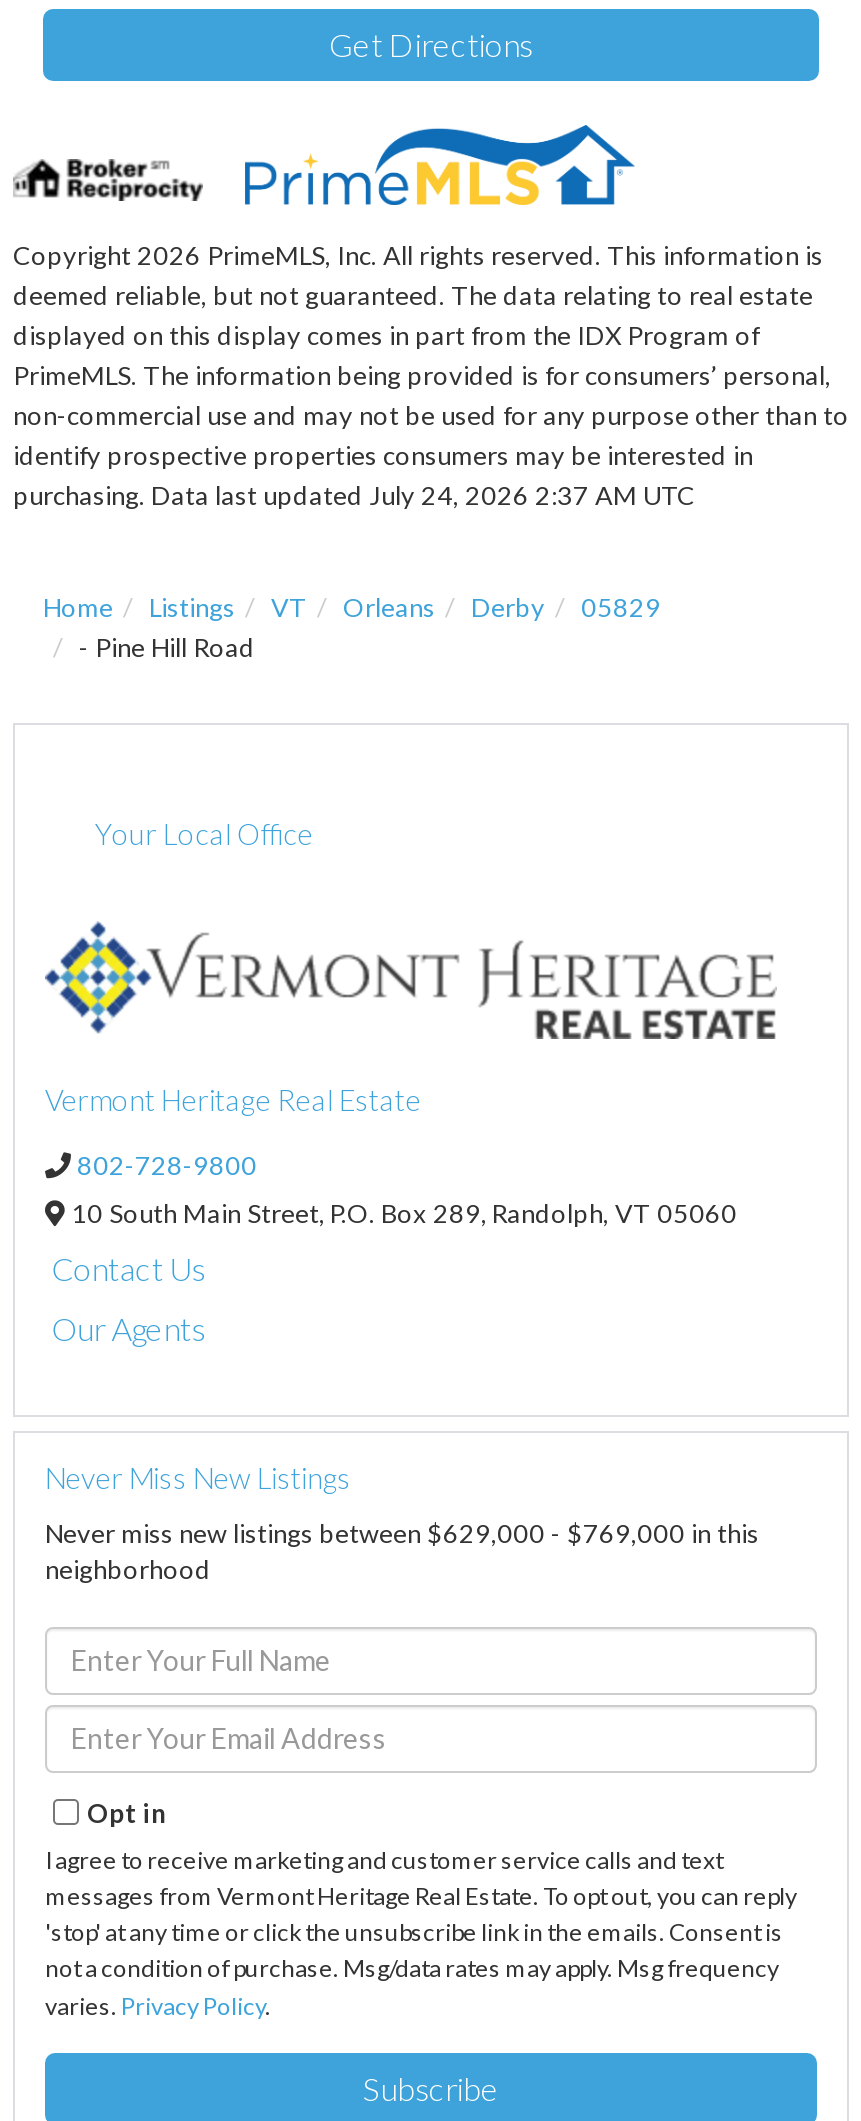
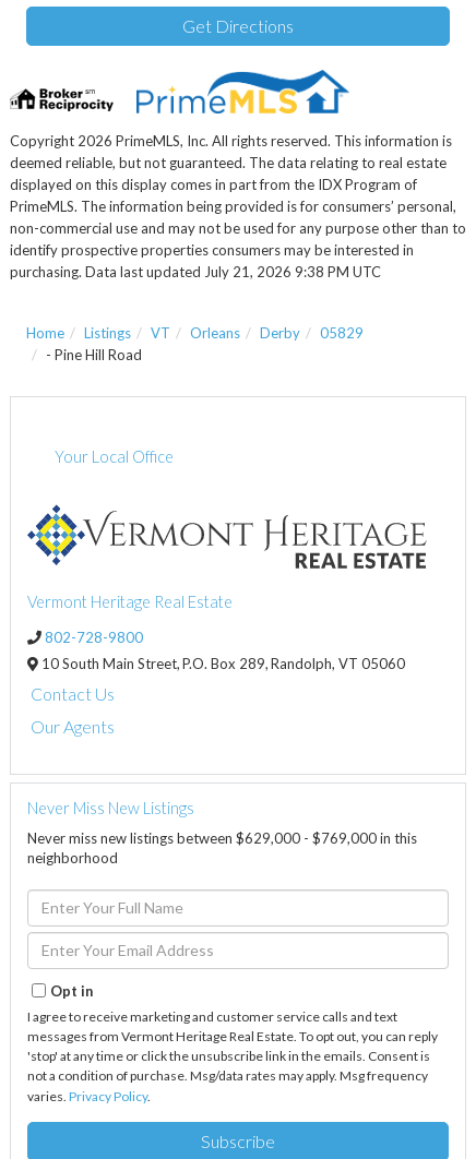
- purchasing. Data last updated July 24, 2026 2:37 AM UTC
+ purchasing. Data last updated July 21, 2026 9:38 PM UTC
